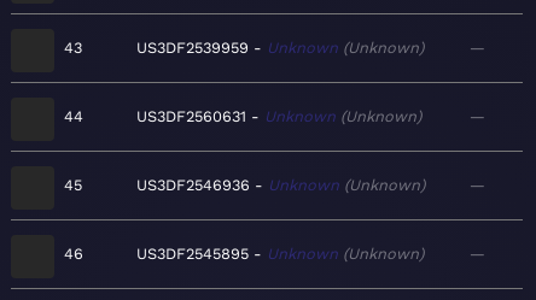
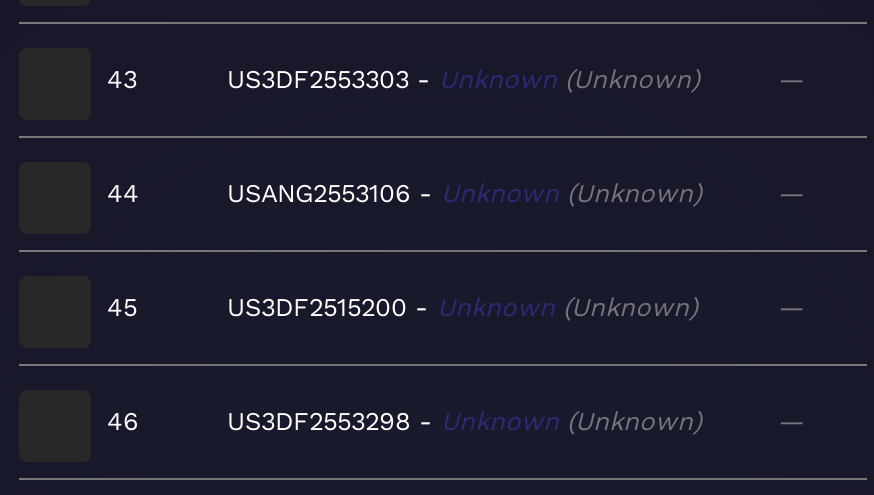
- US3DF2539959
+ US3DF2553303

- US3DF2560631
+ USANG2553106

- US3DF2546936
+ US3DF2515200

- US3DF2545895
+ US3DF2553298
